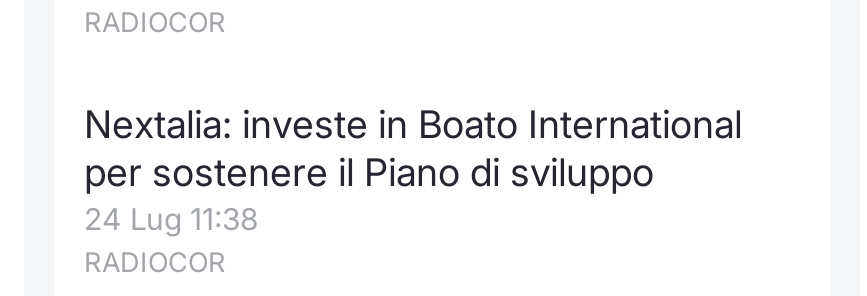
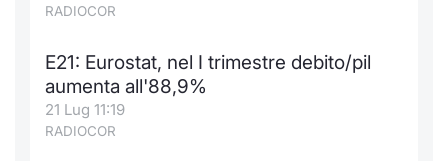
- Nextalia: investe in Boato International
- per sostenere il Piano di sviluppo
- 24 Lug 11:38
+ E21: Eurostat, nel I trimestre debito/pil
+ aumenta all'88,9%
+ 21 Lug 11:19
